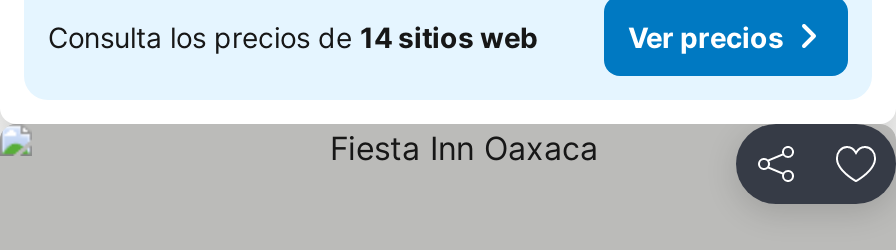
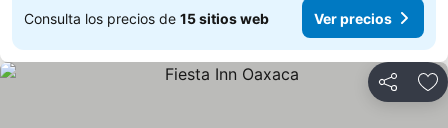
- Consulta los precios de 14 sitios web
+ Consulta los precios de 15 sitios web
